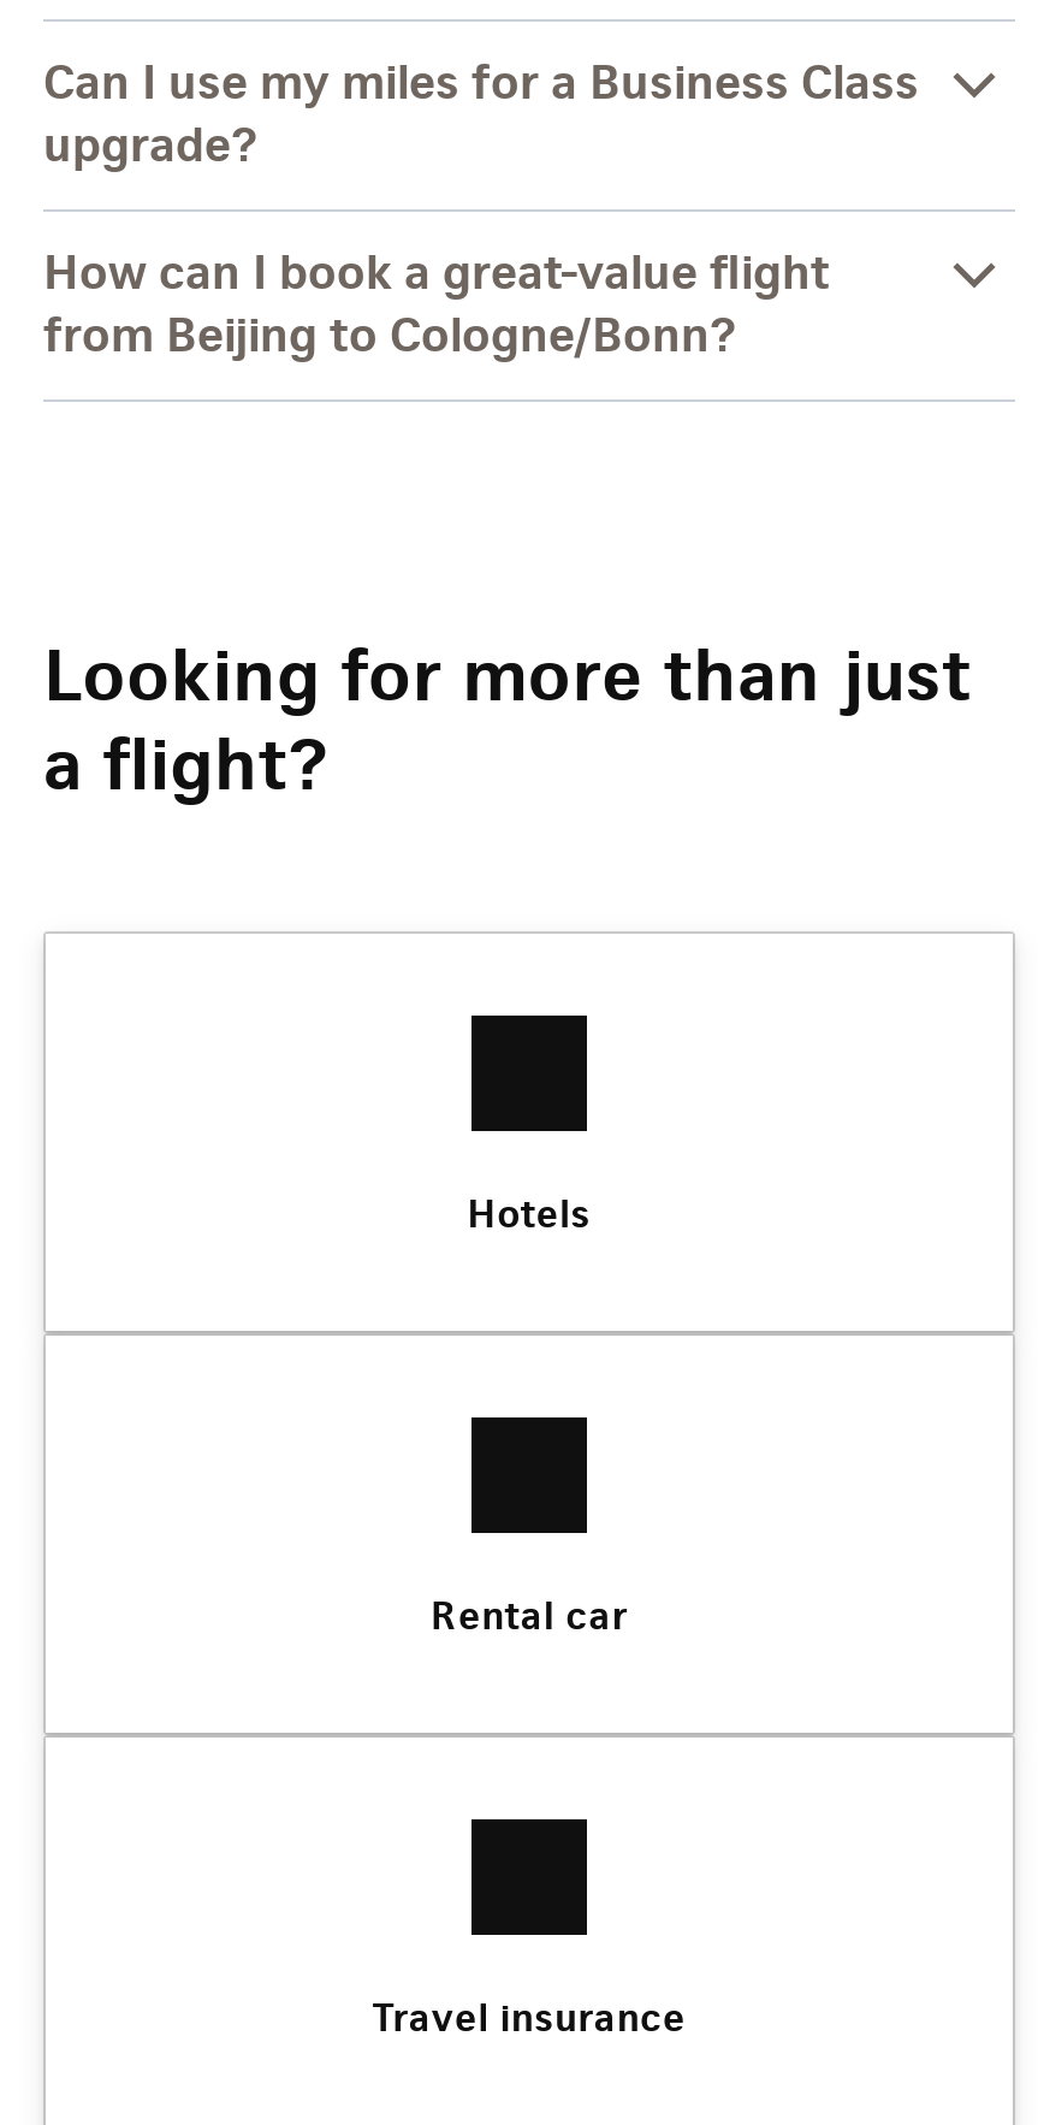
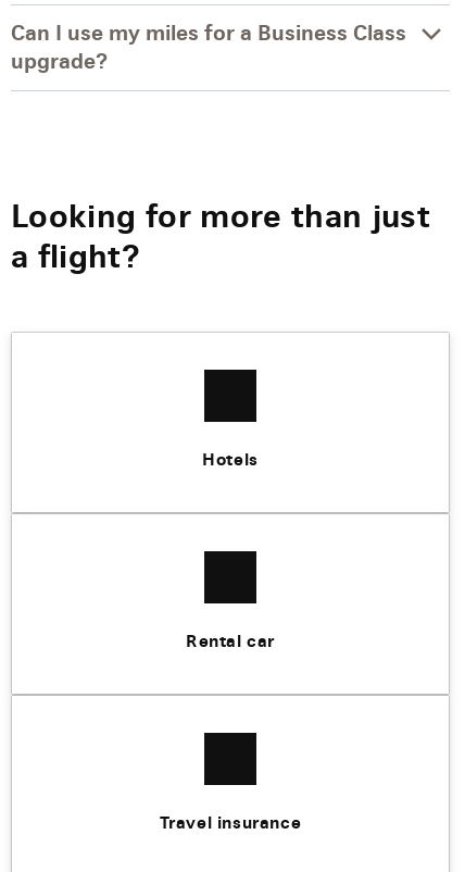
- How can I book a great-value flight
- from Beijing to Cologne/Bonn?
